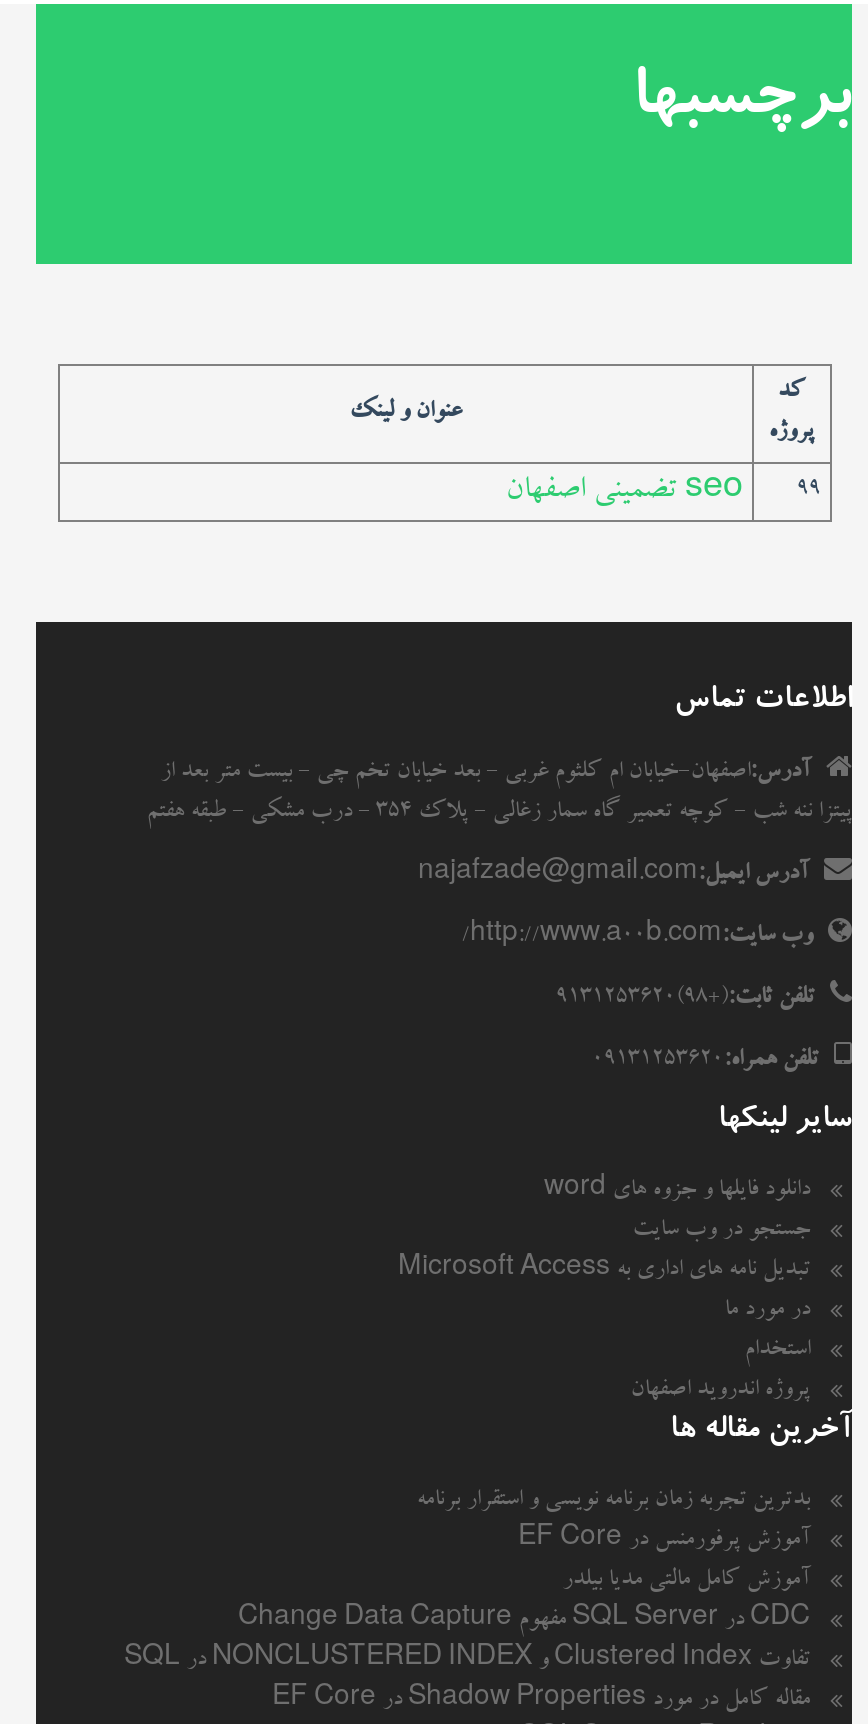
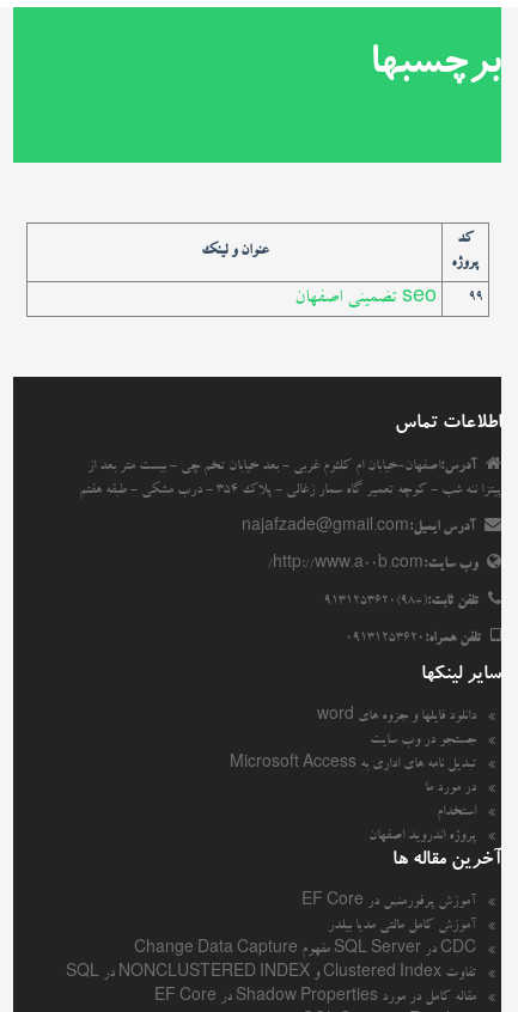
- بدترین تجربه زمان برنامه نویسی و استقرار برنامه
